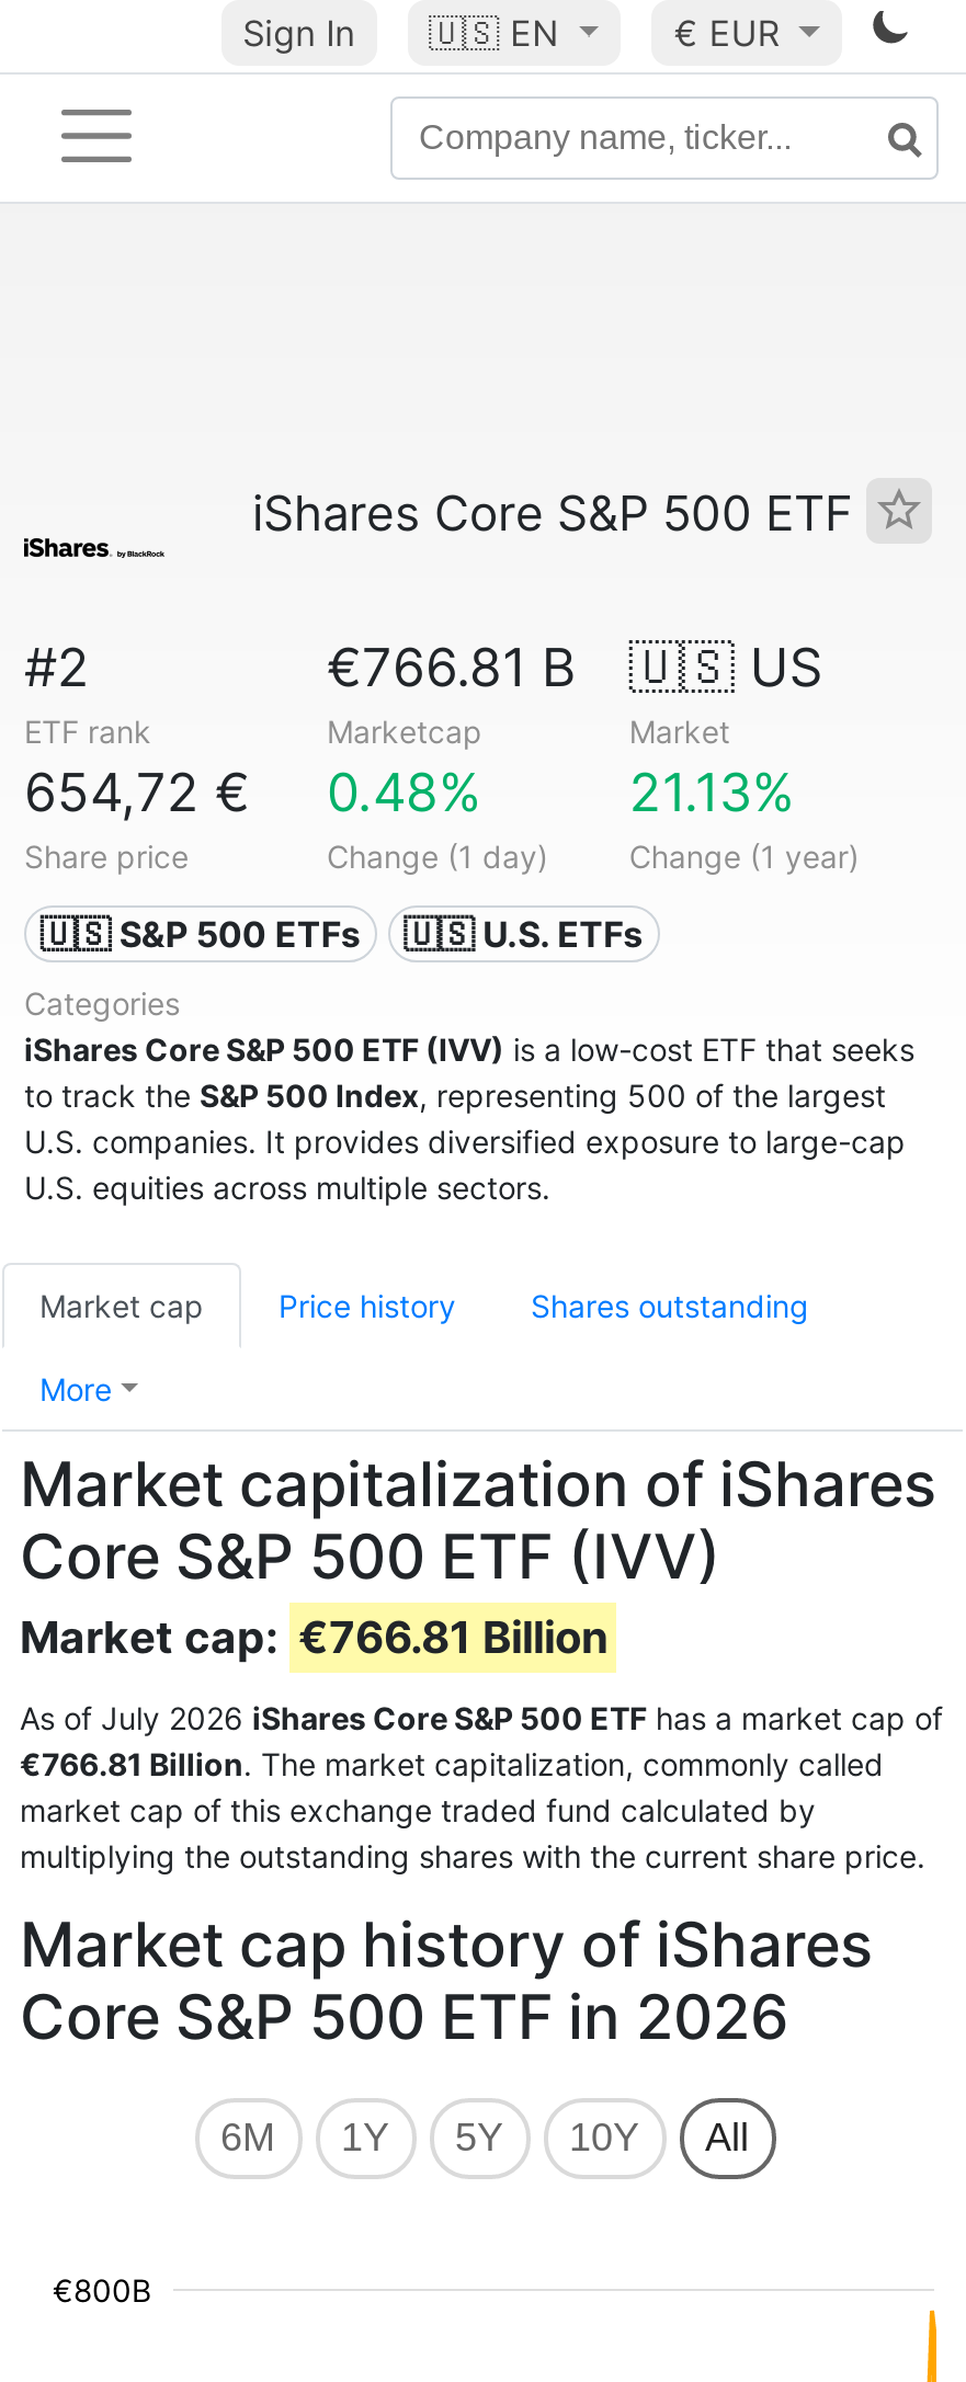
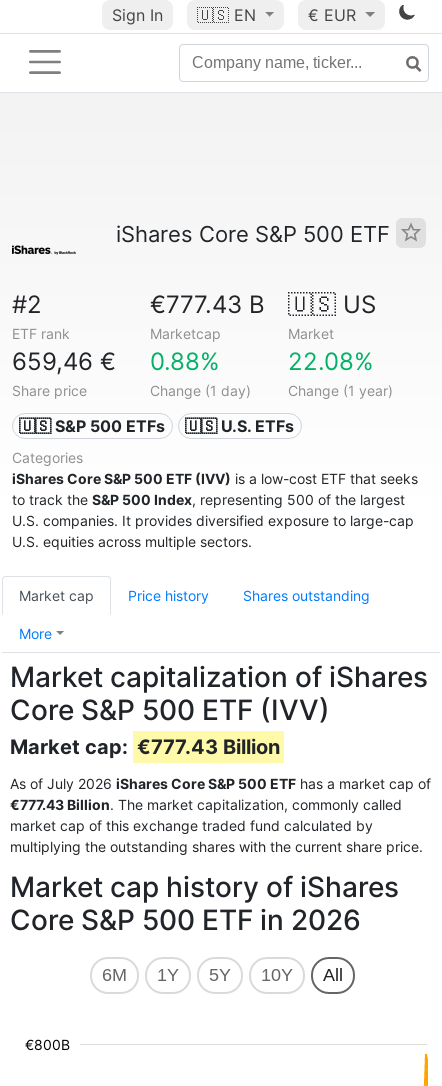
- €766.81 B
+ €777.43 B

- 654,72 €
+ 659,46 €

- 0.48%
+ 0.88%

- 21.13%
+ 22.08%

- Market cap: €766.81 Billion
+ Market cap: €777.43 Billion

- €766.81 Billion. The market capitalization, commonly called
+ €777.43 Billion. The market capitalization, commonly called
